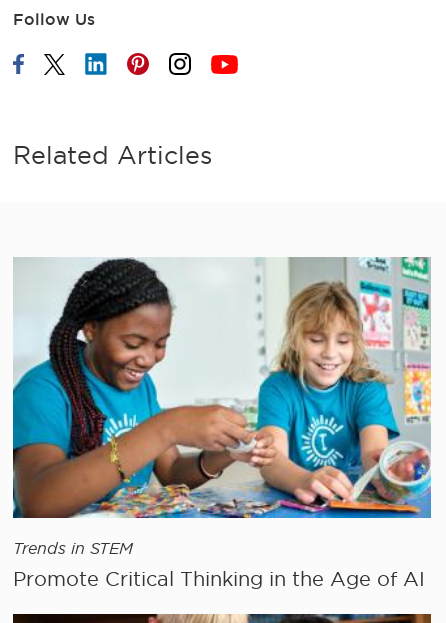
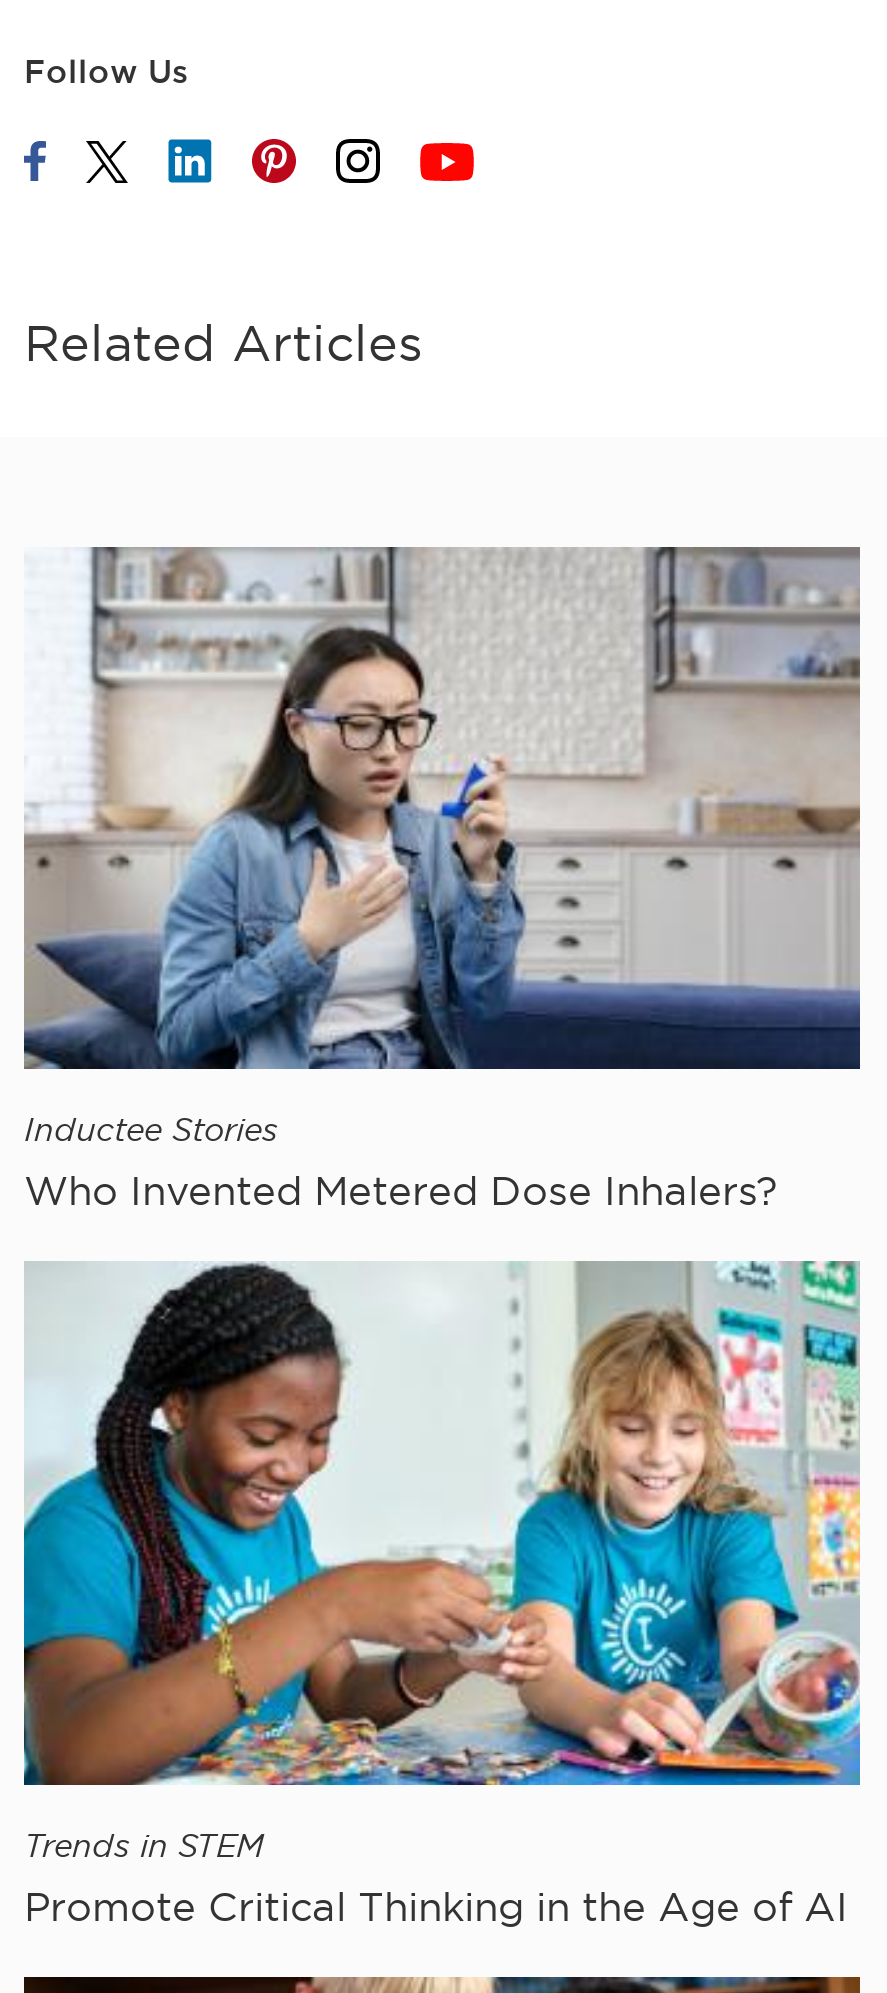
+ [image]
+ Inductee Stories
+ Who Invented Metered Dose Inhalers?
